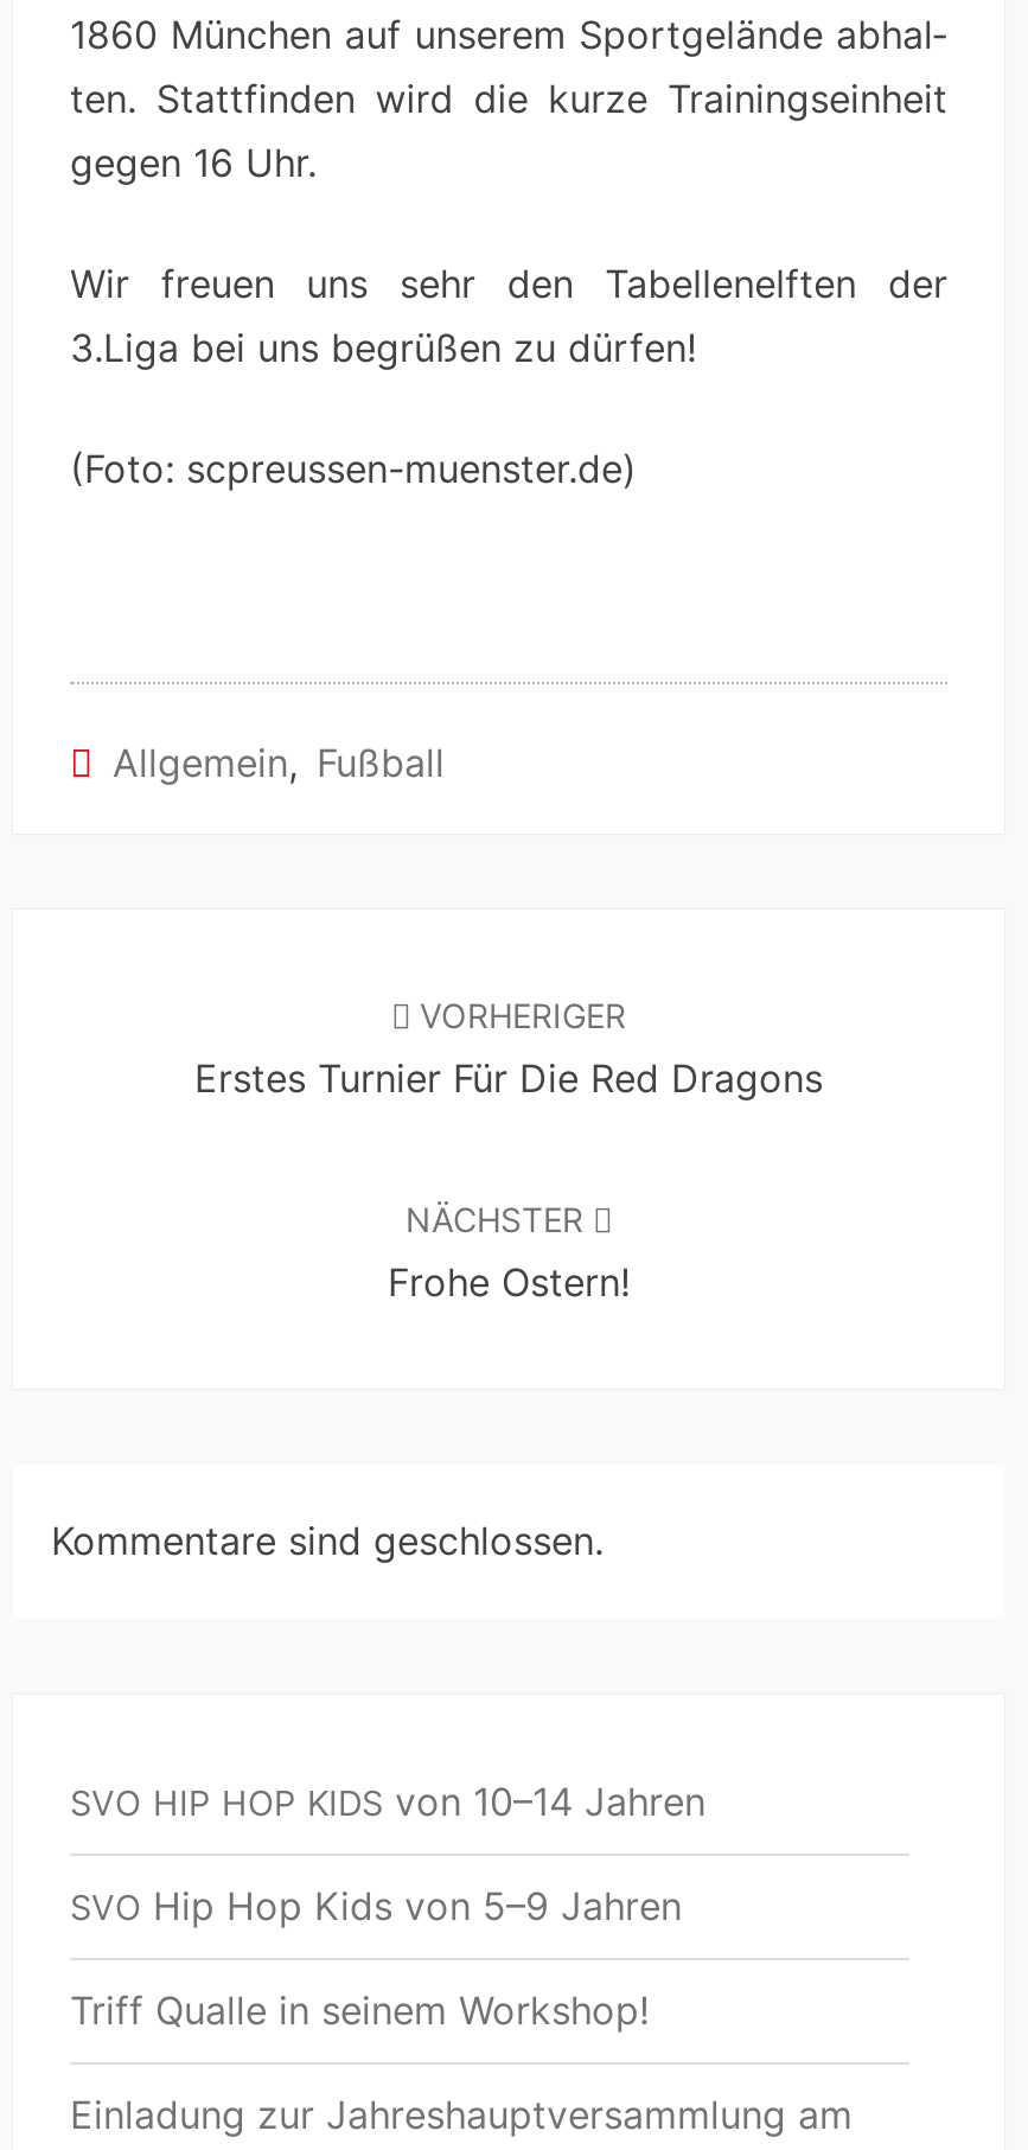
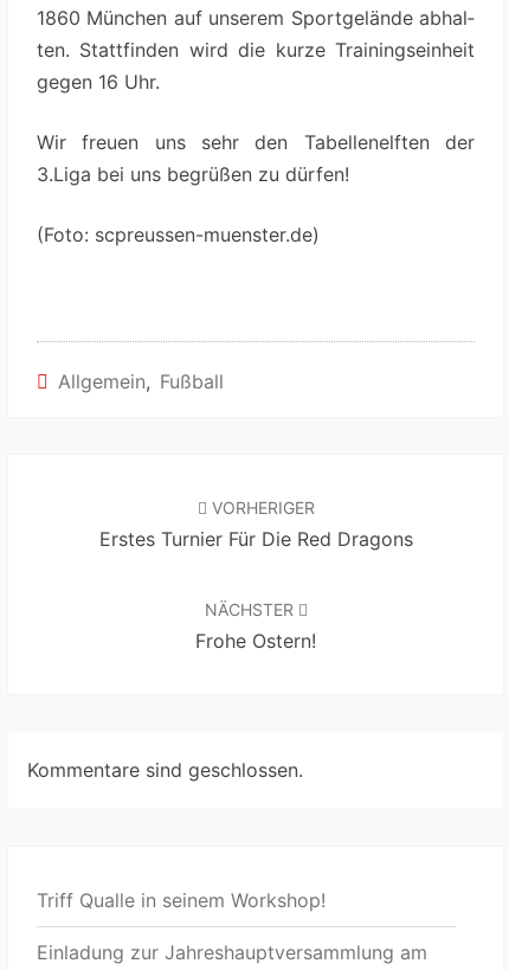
- SVO HIP HOP KIDS von 10–14 Jahren
- SVO Hip Hop Kids von 5–9 Jahren
